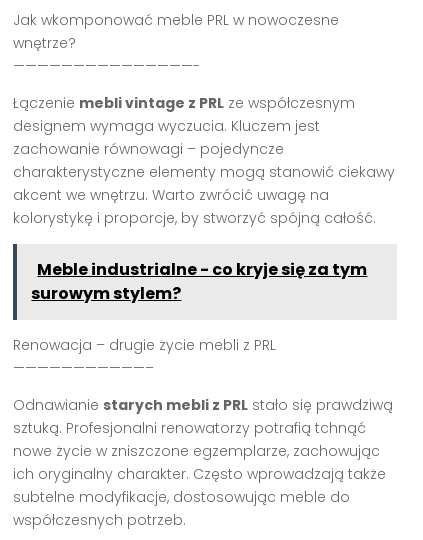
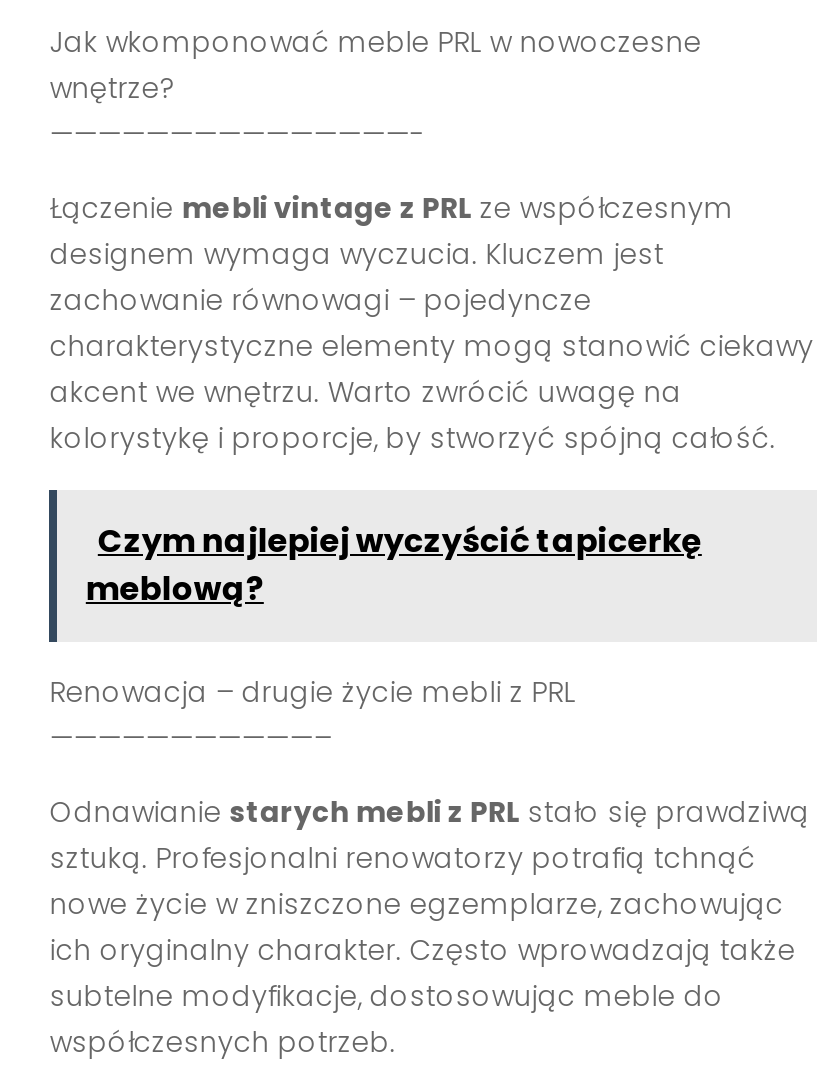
- Meble industrialne - co kryje się za tym
- surowym stylem?
+ Czym najlepiej wyczyścić tapicerkę
+ meblową?
